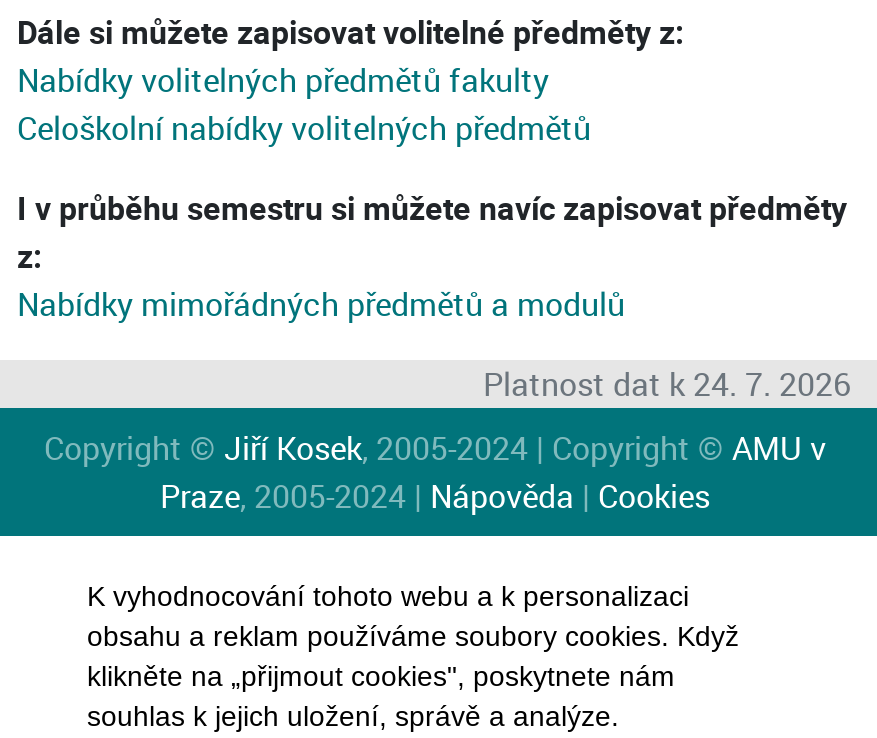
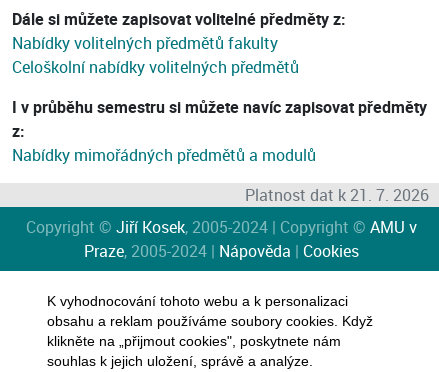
- Platnost dat k 24. 7. 2026
+ Platnost dat k 21. 7. 2026
